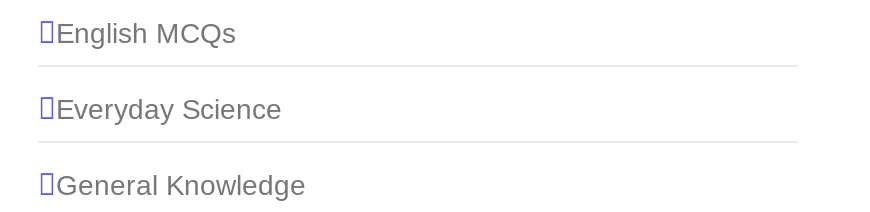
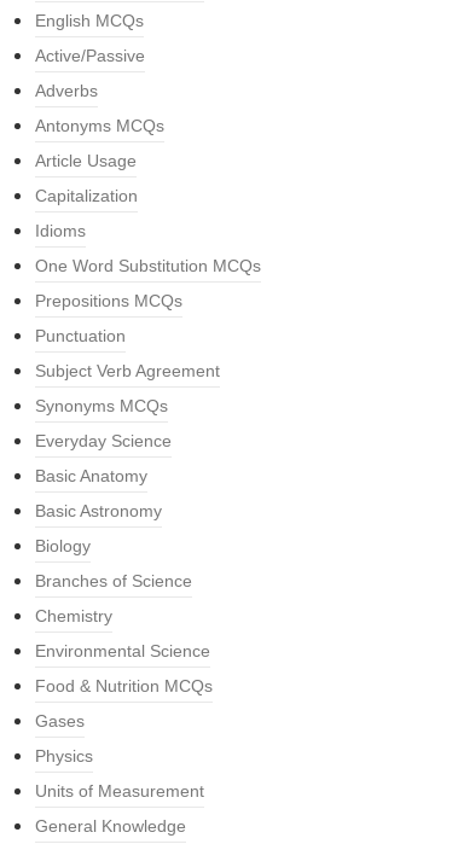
+ Active/Passive
+ Adverbs
+ Antonyms MCQs
+ Article Usage
+ Capitalization
+ Idioms
+ One Word Substitution MCQs
+ Prepositions MCQs
+ Punctuation
+ Subject Verb Agreement
+ Synonyms MCQs

+ Basic Anatomy
+ Basic Astronomy
+ Biology
+ Branches of Science
+ Chemistry
+ Environmental Science
+ Food & Nutrition MCQs
+ Gases
+ Physics
+ Units of Measurement
